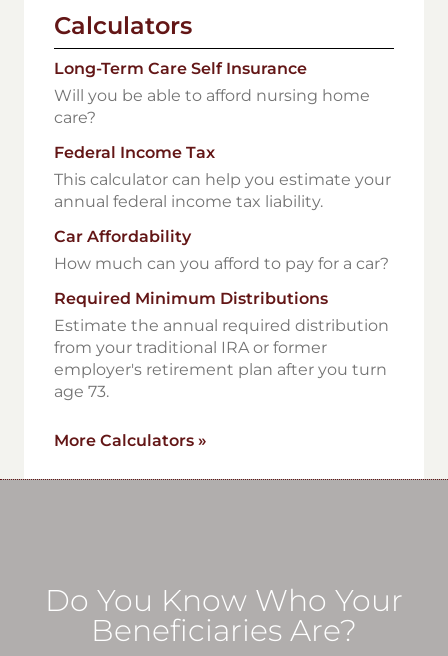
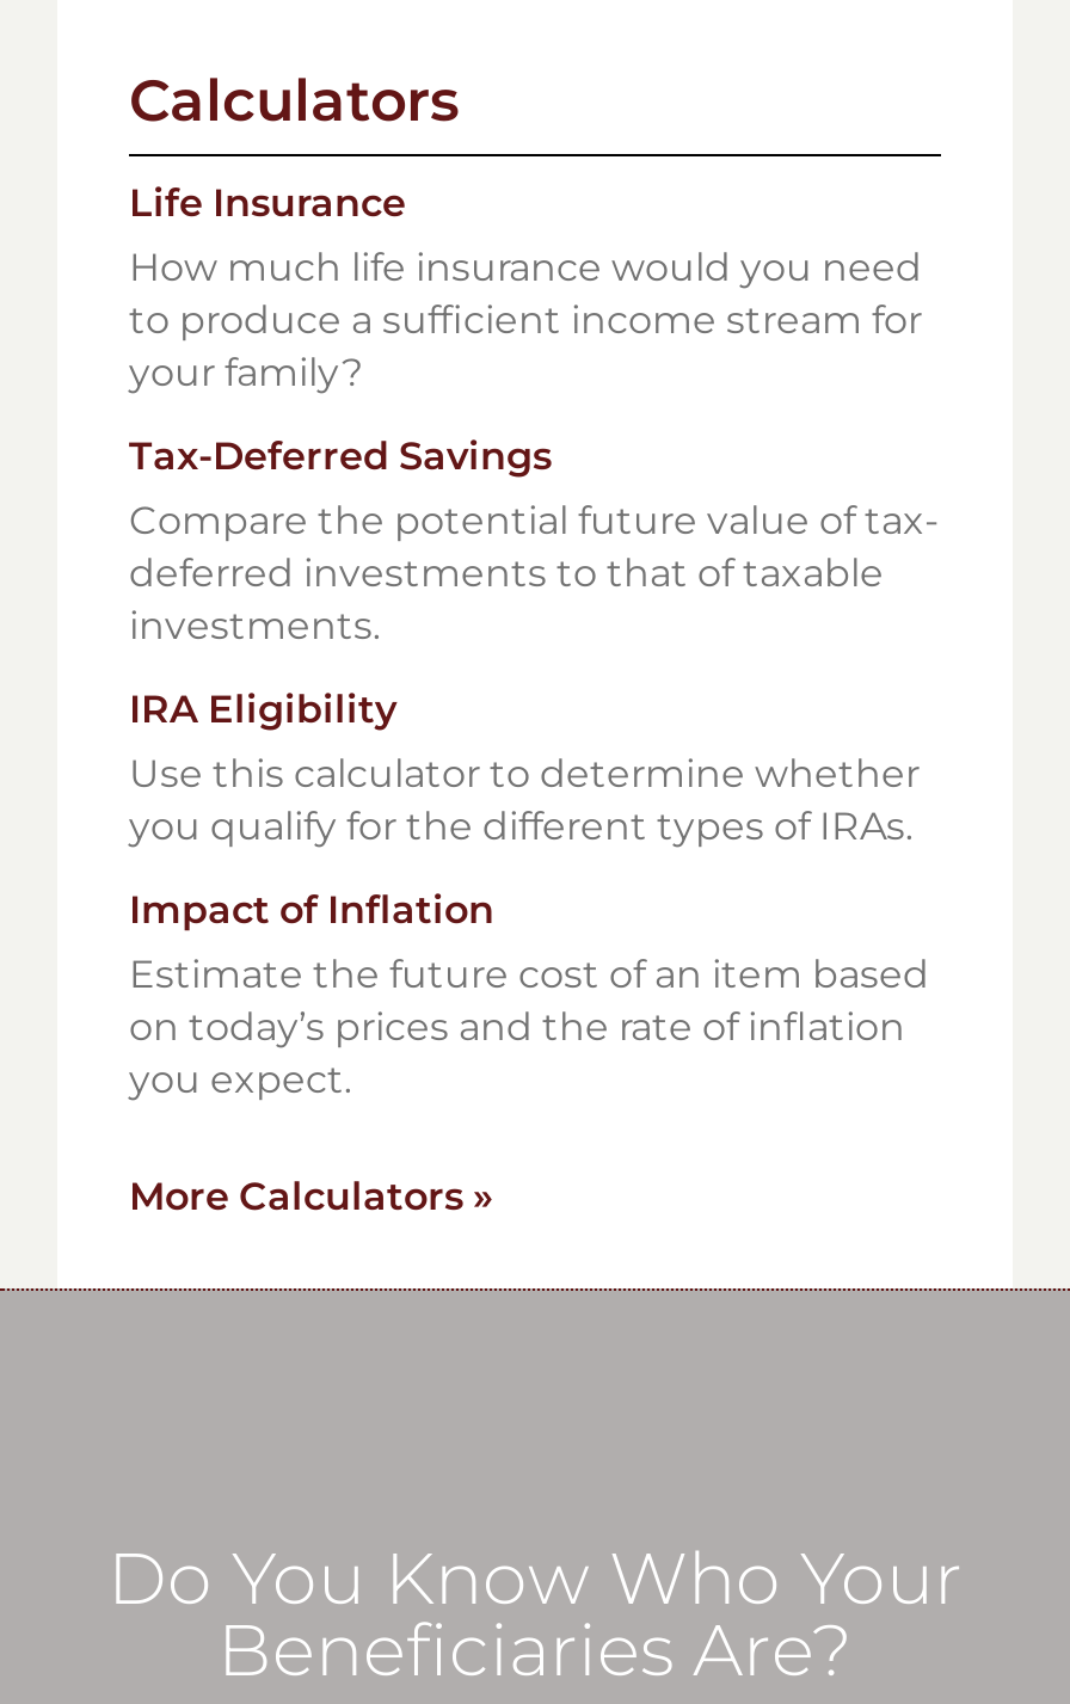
- Long-Term Care Self Insurance
- Will you be able to afford nursing home
- care?
+ Life Insurance
+ How much life insurance would you need
+ to produce a sufficient income stream for
+ your family?

- Federal Income Tax
- This calculator can help you estimate your
- annual federal income tax liability.
+ Tax-Deferred Savings
+ Compare the potential future value of tax-
+ deferred investments to that of taxable
+ investments.

- Car Affordability
- How much can you afford to pay for a car?
+ IRA Eligibility
+ Use this calculator to determine whether
+ you qualify for the different types of IRAs.

- Required Minimum Distributions
- Estimate the annual required distribution
- from your traditional IRA or former
- employer's retirement plan after you turn
- age 73.
+ Impact of Inflation
+ Estimate the future cost of an item based
+ on today’s prices and the rate of inflation
+ you expect.
